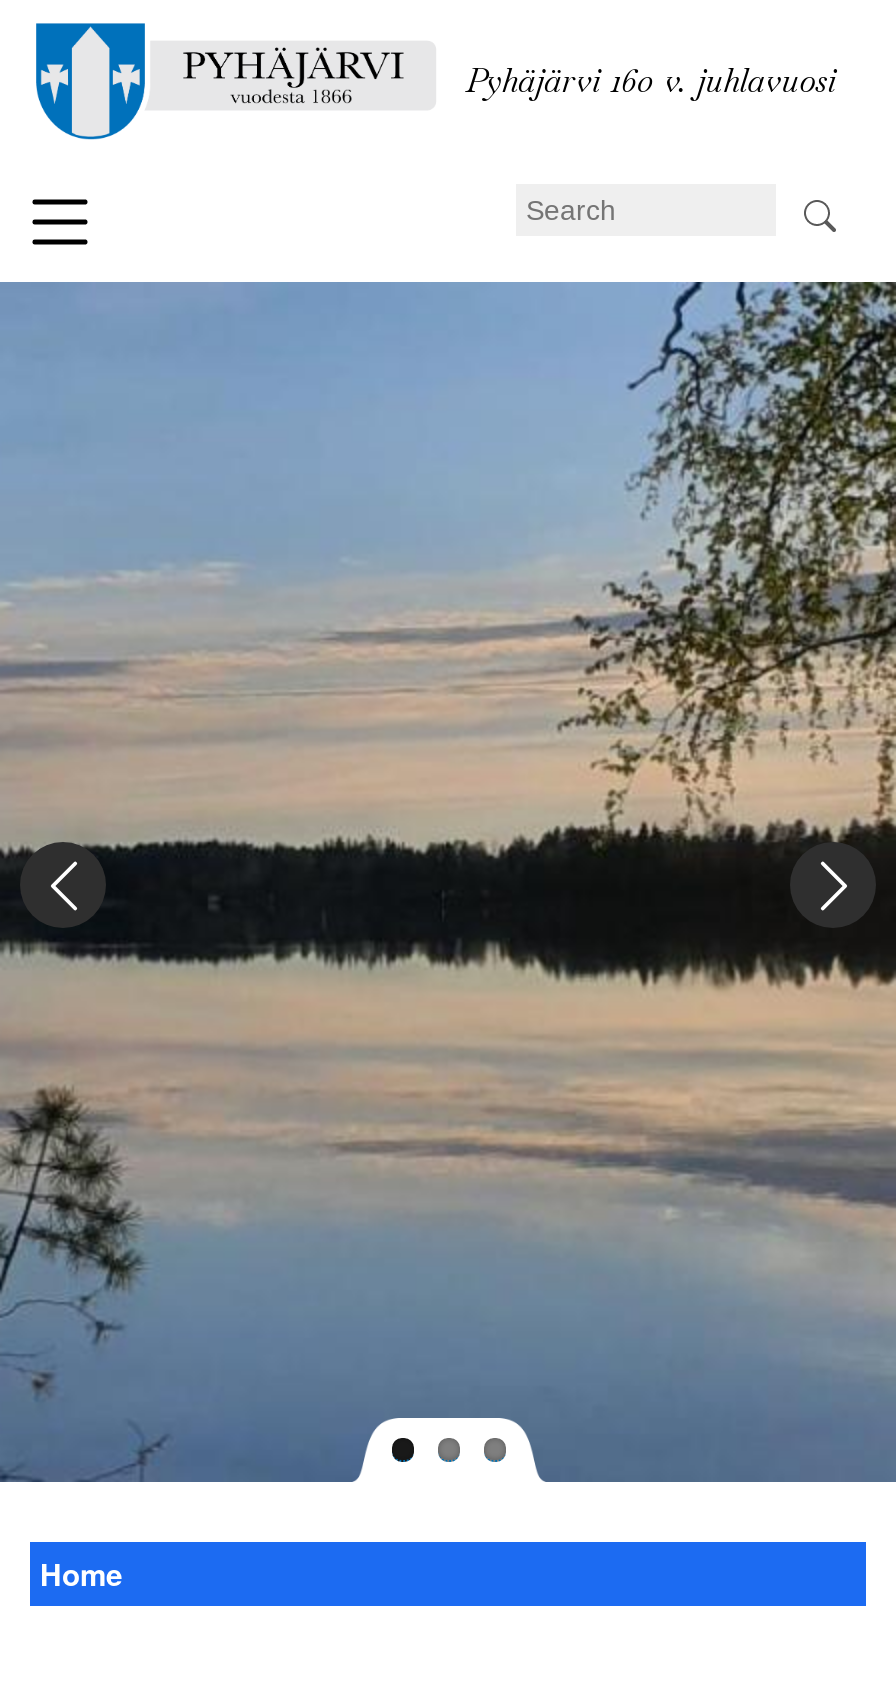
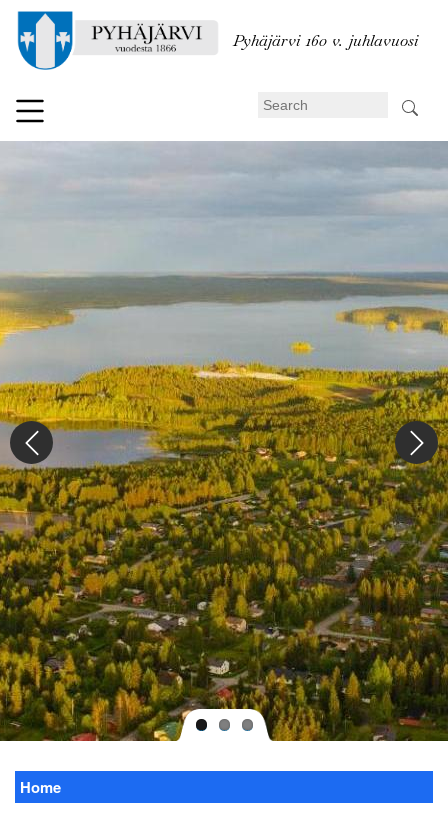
- [image]
+ [image]
